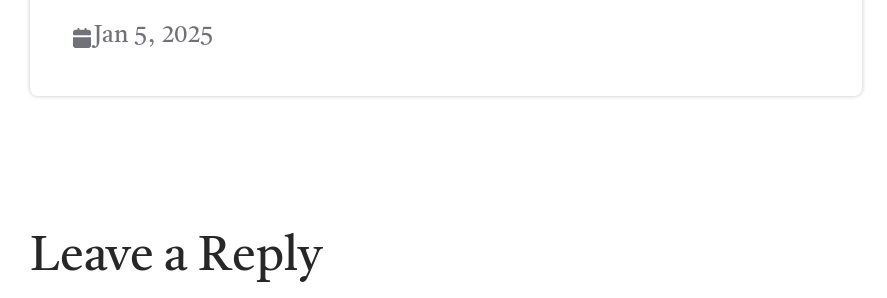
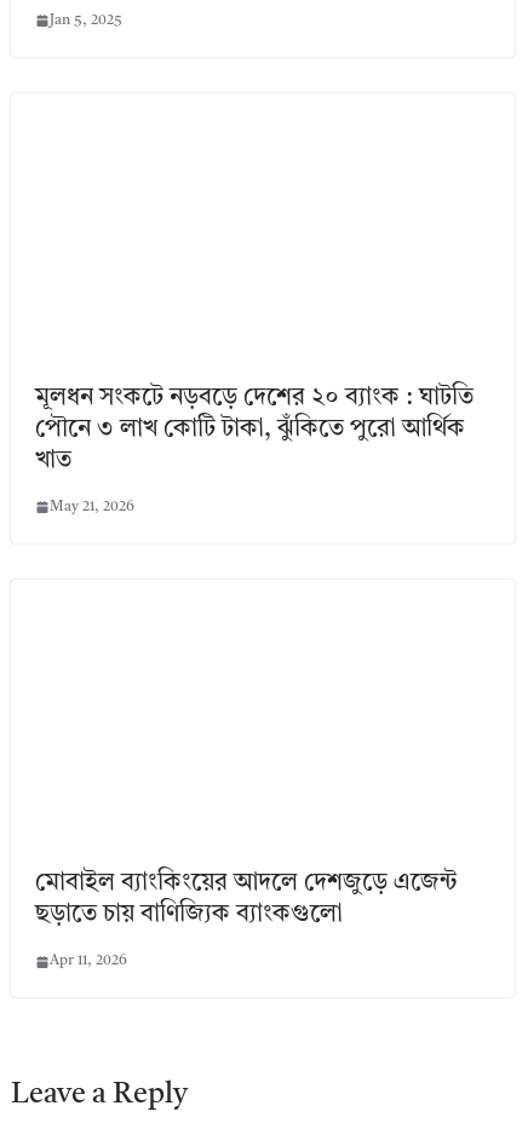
+ মূলধন সংকটে নড়বড়ে দেশের ২০ ব্যাংক : ঘাটতি
+ পৌনে ৩ লাখ কোটি টাকা, ঝুঁকিতে পুরো আর্থিক
+ খাত
+ May 21, 2026

+ মোবাইল ব্যাংকিংয়ের আদলে দেশজুড়ে এজেন্ট
+ ছড়াতে চায় বাণিজ্যিক ব্যাংকগুলো
+ Apr 11, 2026
